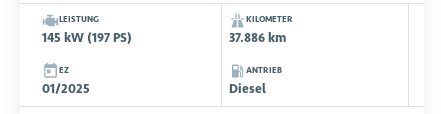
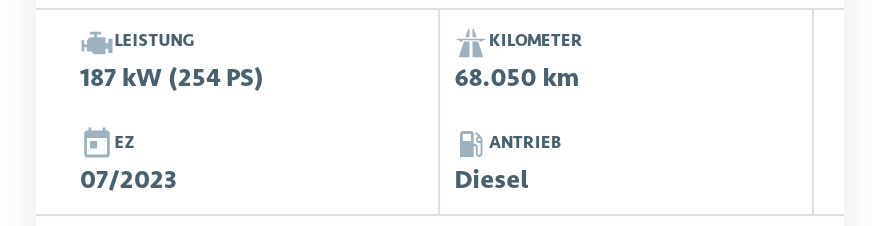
- 145 kW (197 PS)
+ 187 kW (254 PS)

- 37.886 km
+ 68.050 km

- 01/2025
+ 07/2023
